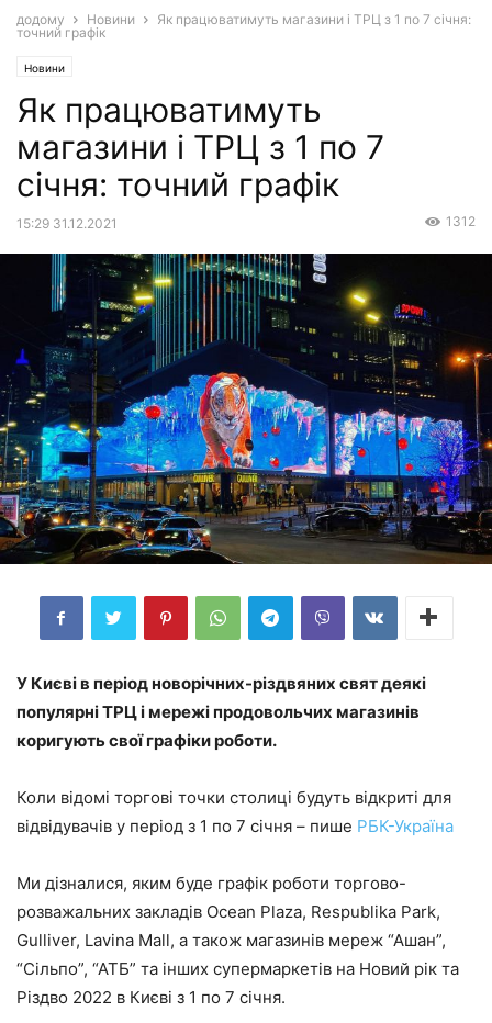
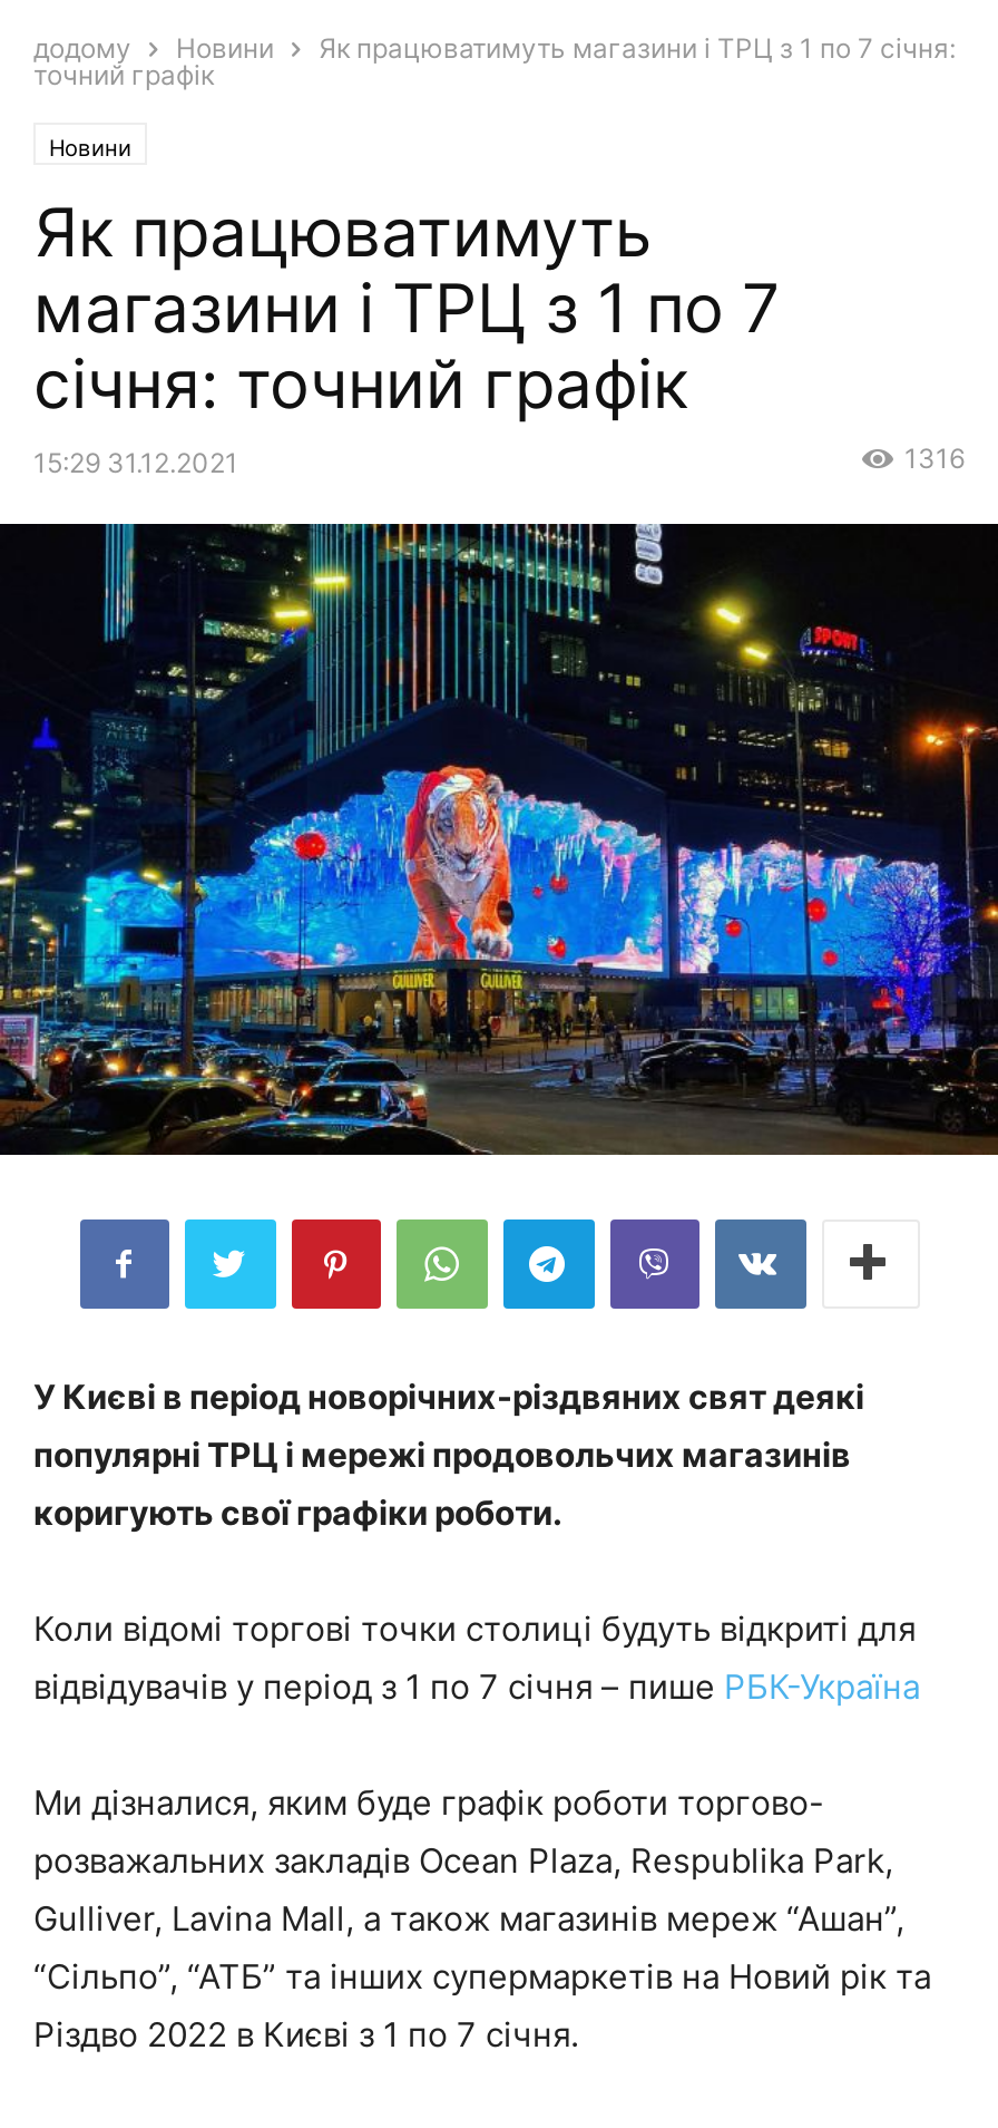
- 1312
+ 1316
